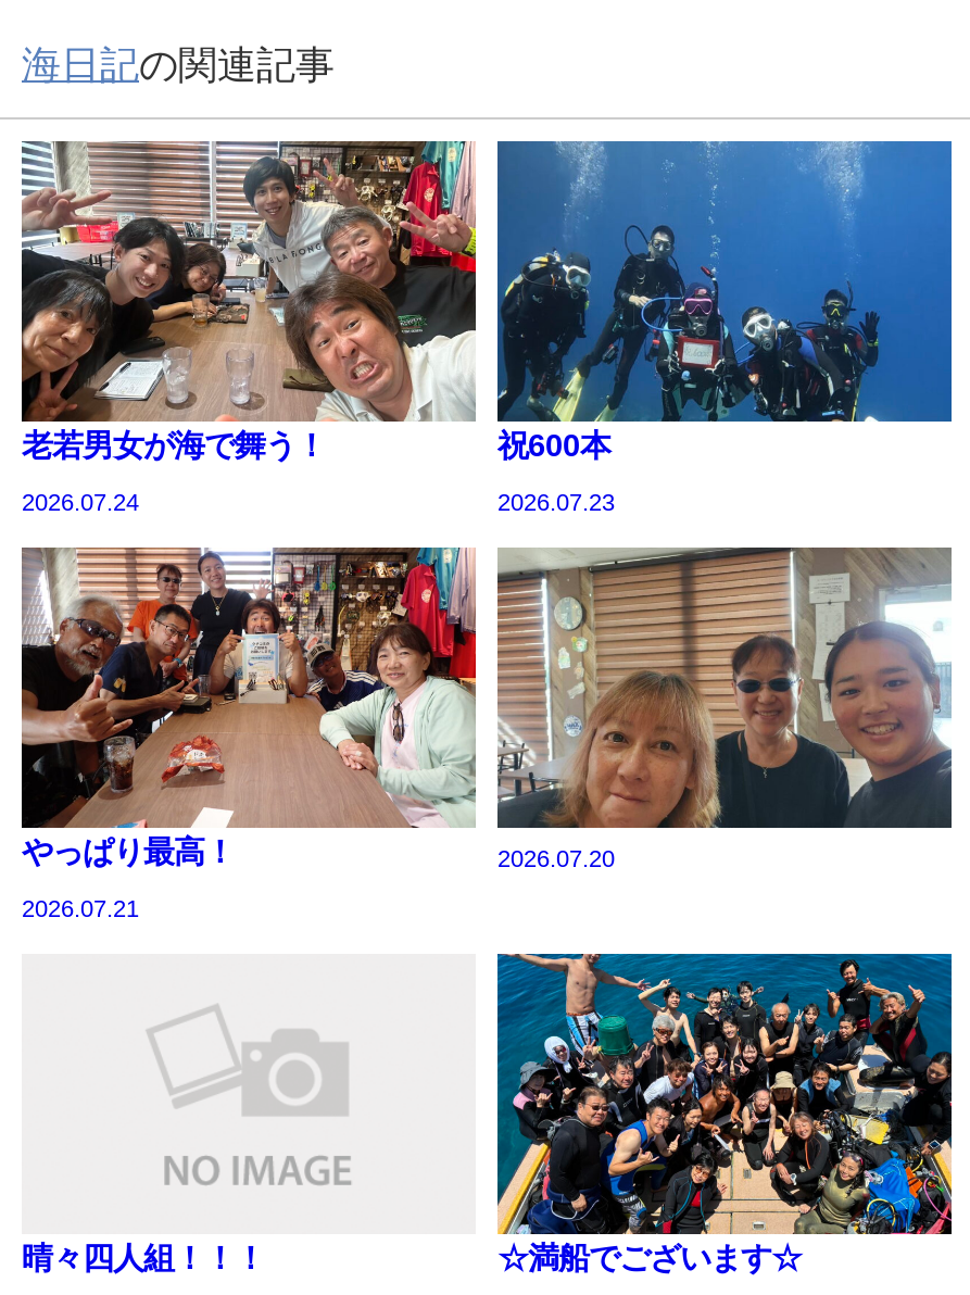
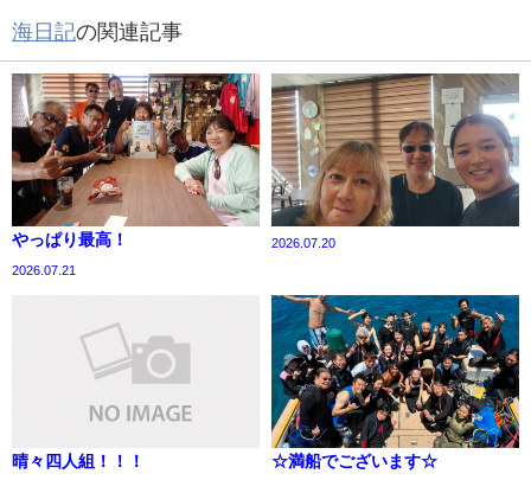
- [image]
- 老若男女が海で舞う！
- 2026.07.24

- [image]
- 祝600本
- 2026.07.23
